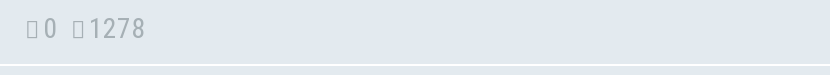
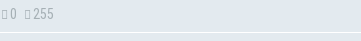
- 0 1278
+ 0 255
